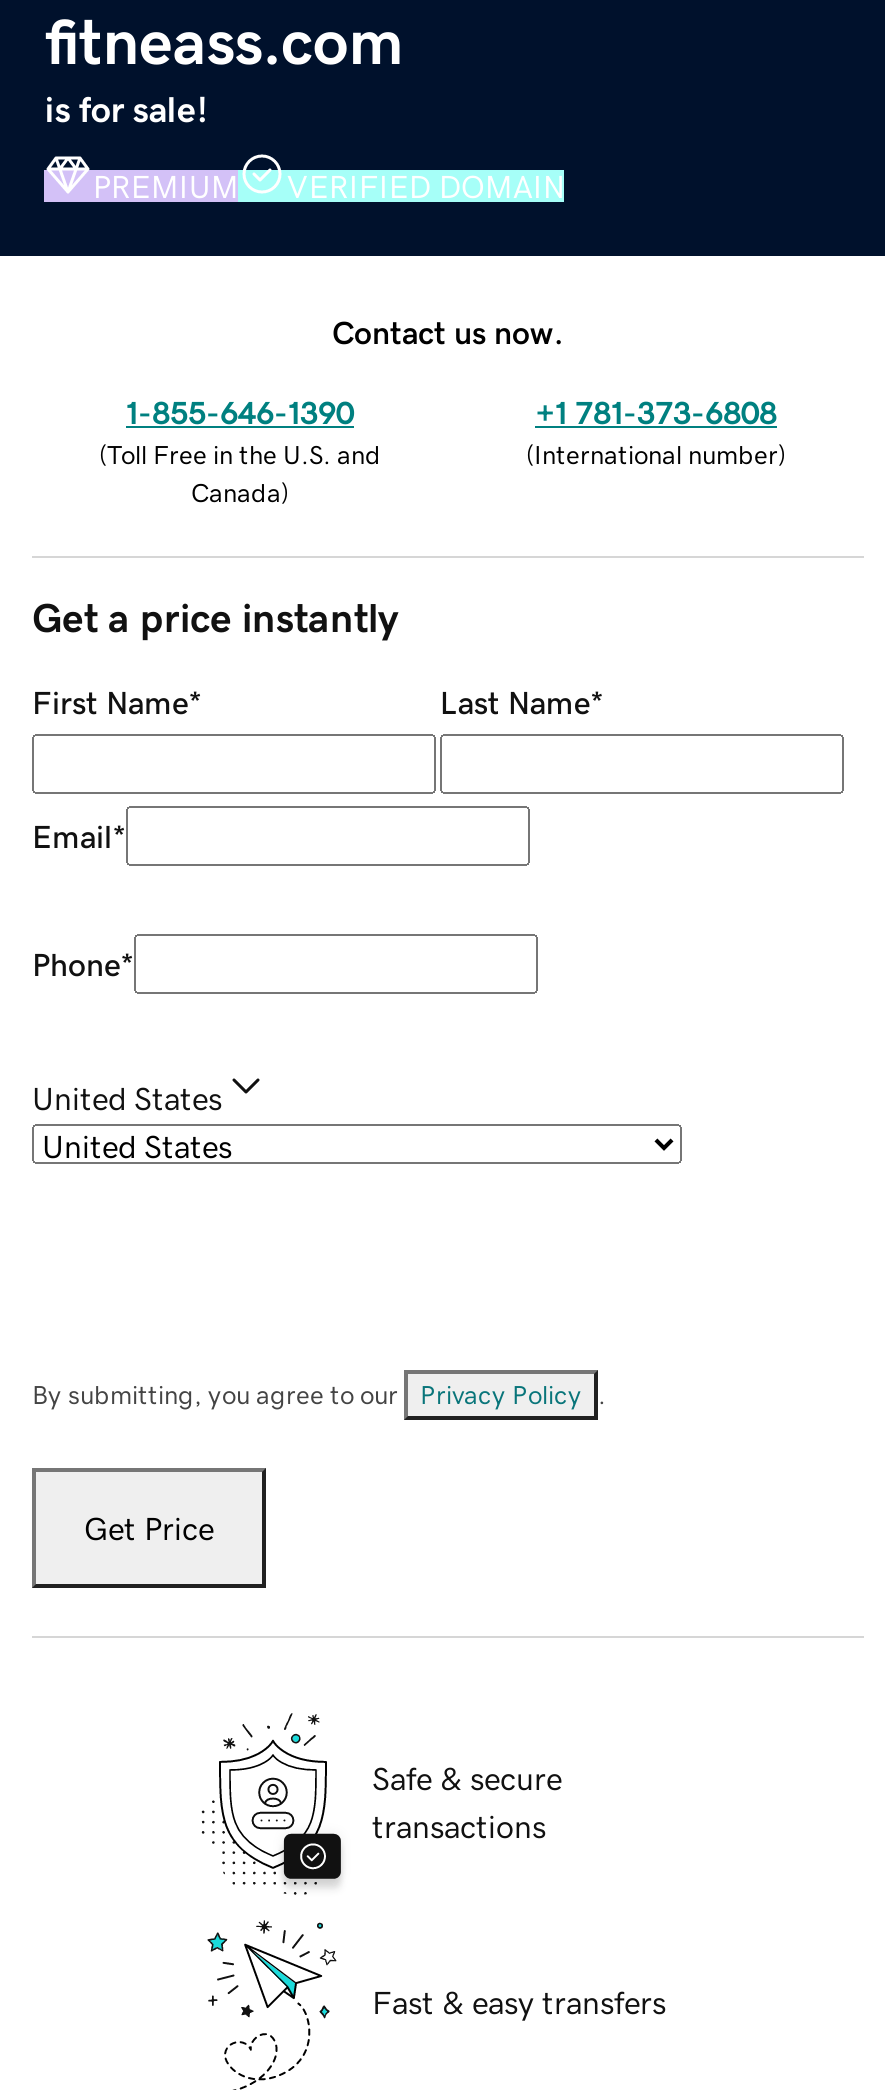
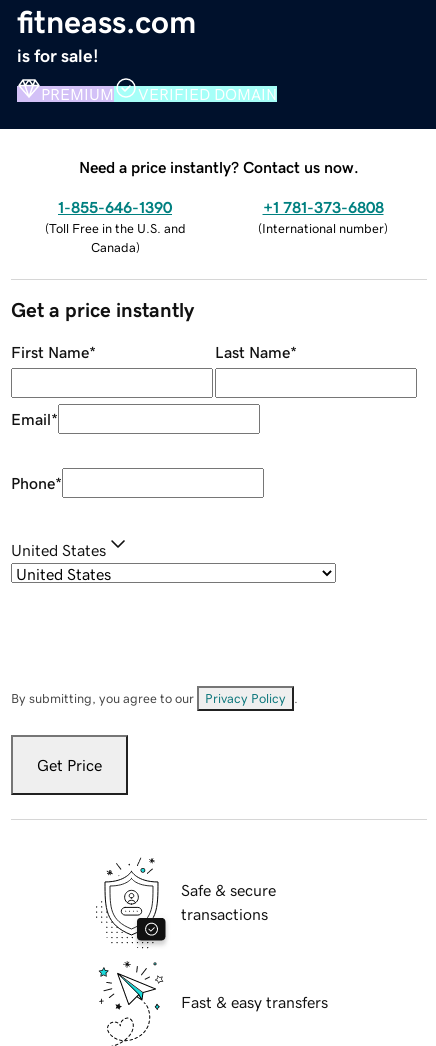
- Contact us now.
+ Need a price instantly? Contact us now.
